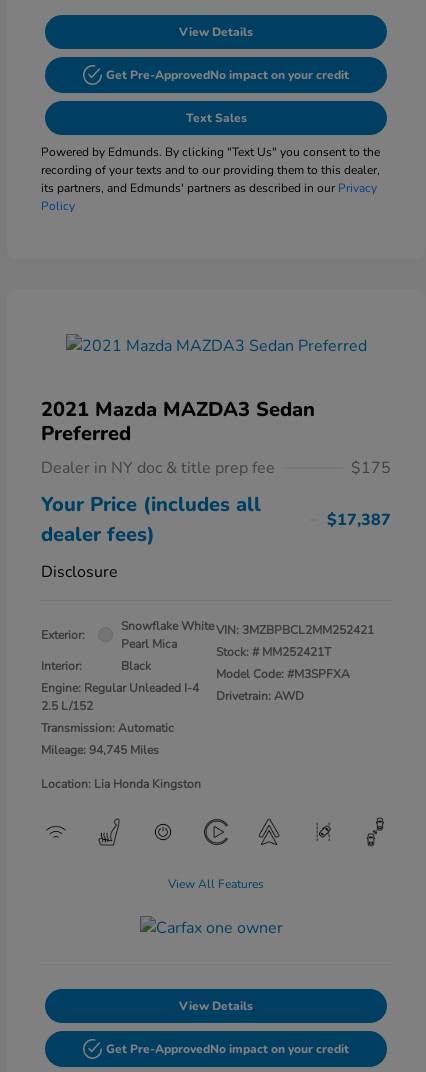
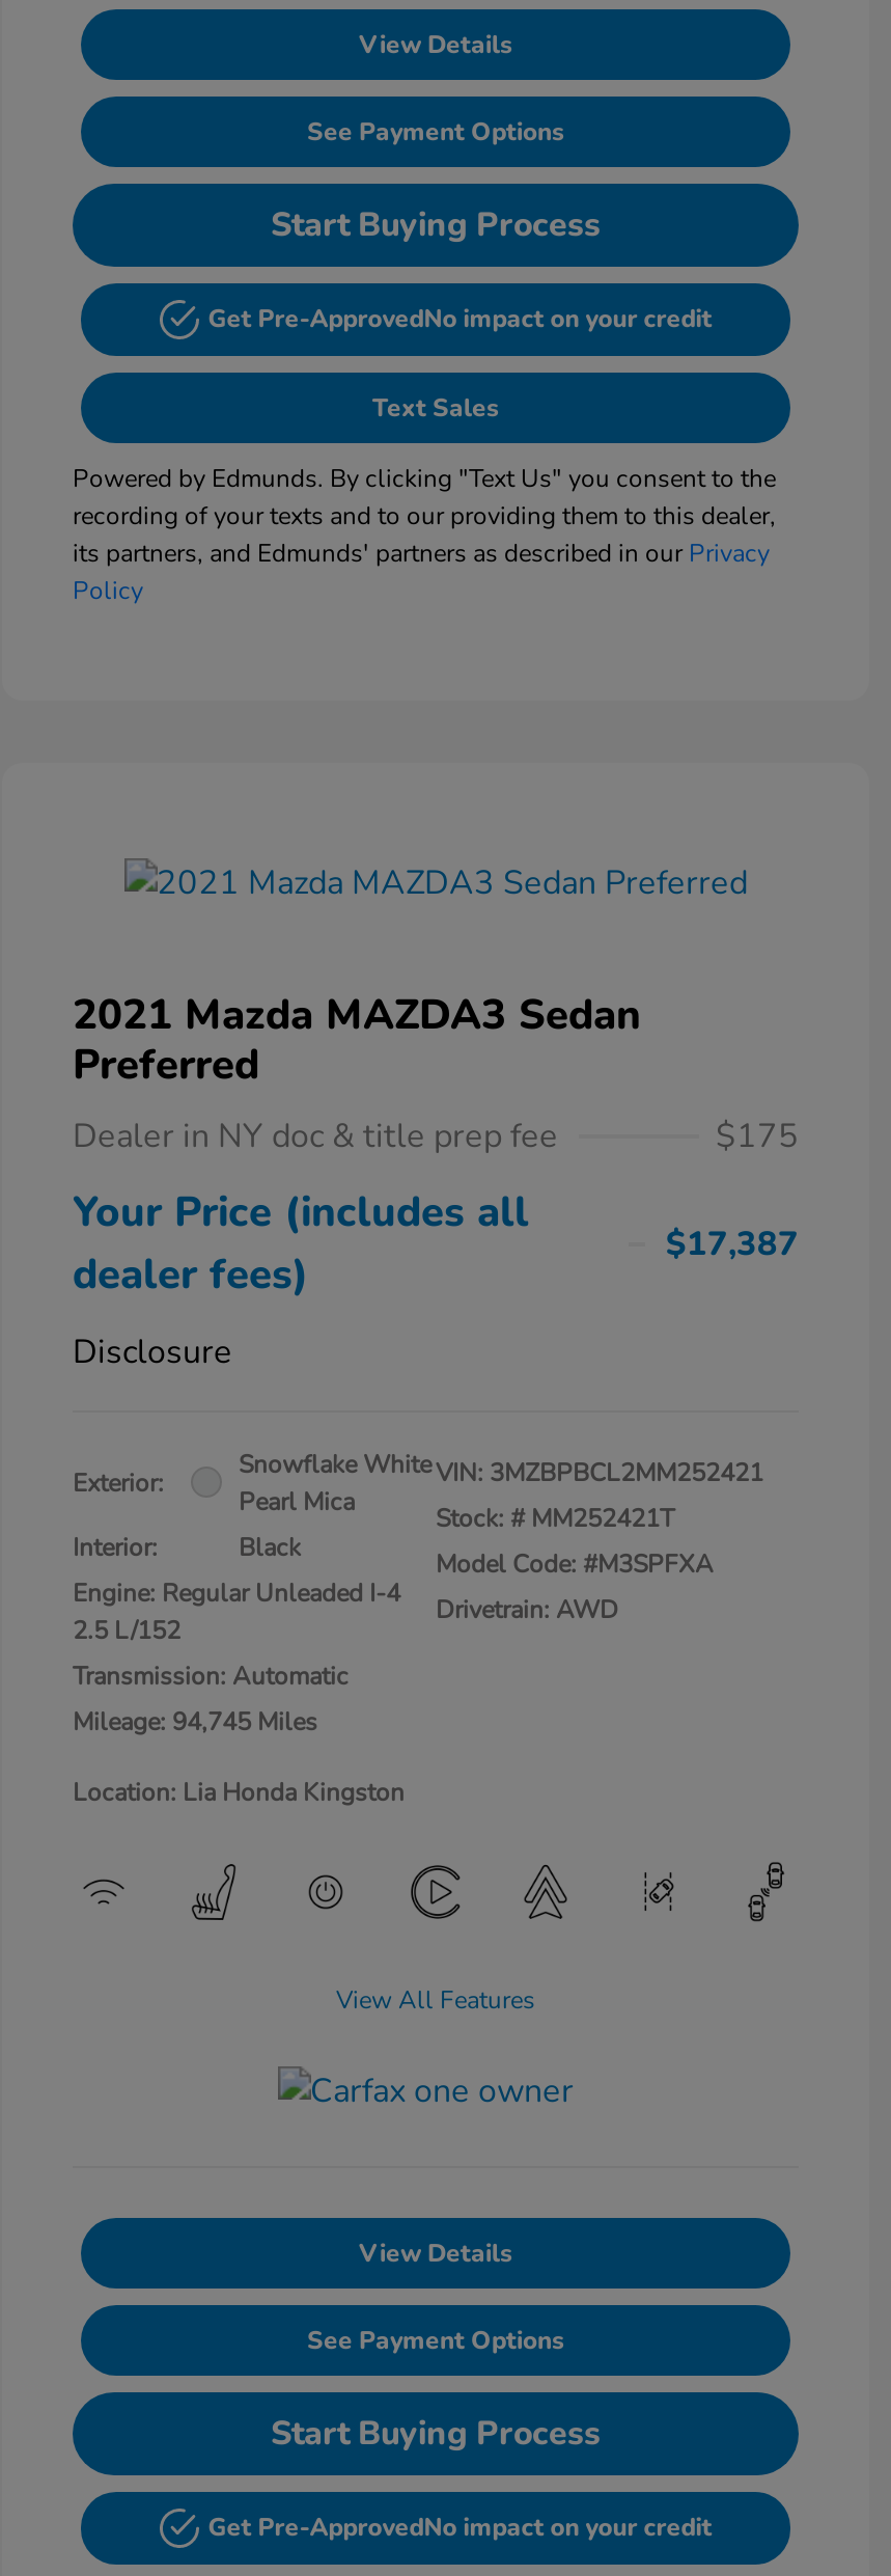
+ See Payment Options
+ Start Buying Process

+ See Payment Options
+ Start Buying Process
